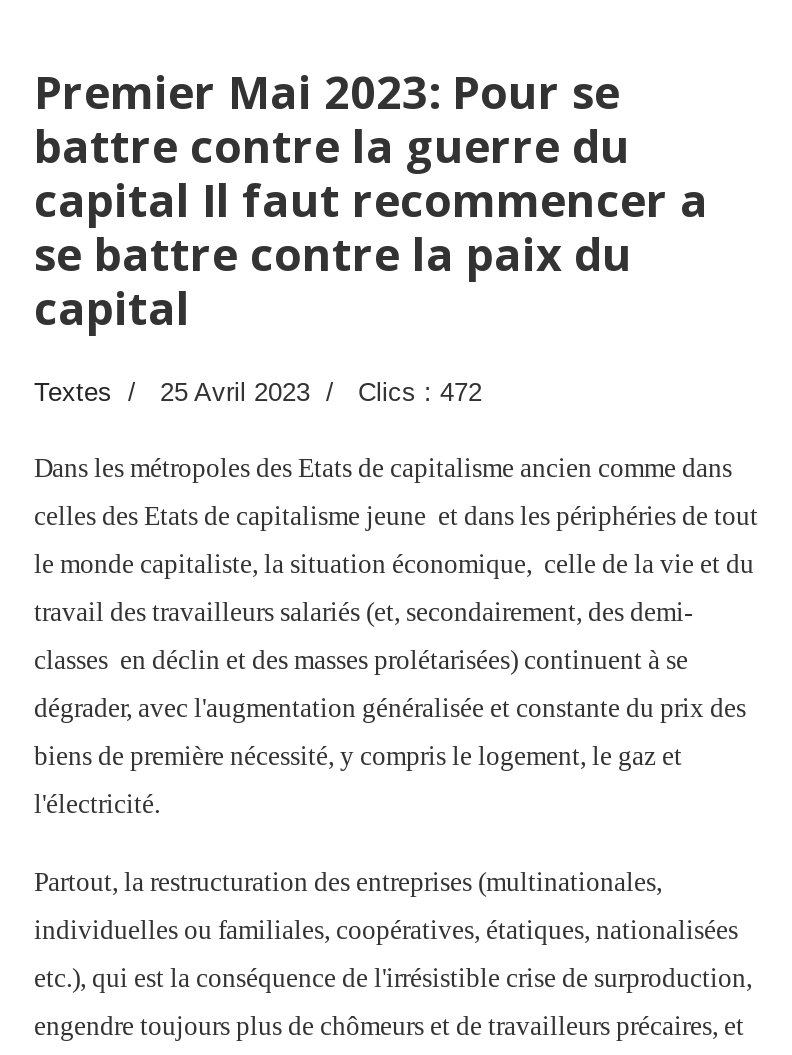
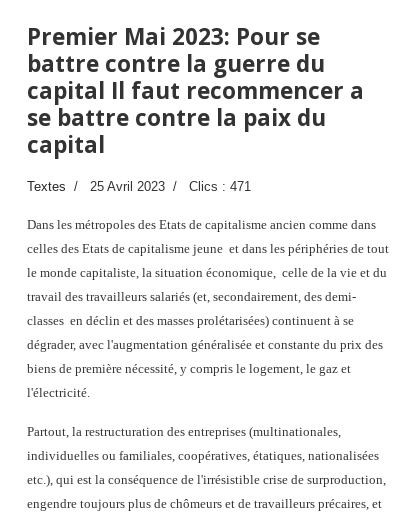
- Textes 25 Avril 2023 Clics : 472
+ Textes 25 Avril 2023 Clics : 471
